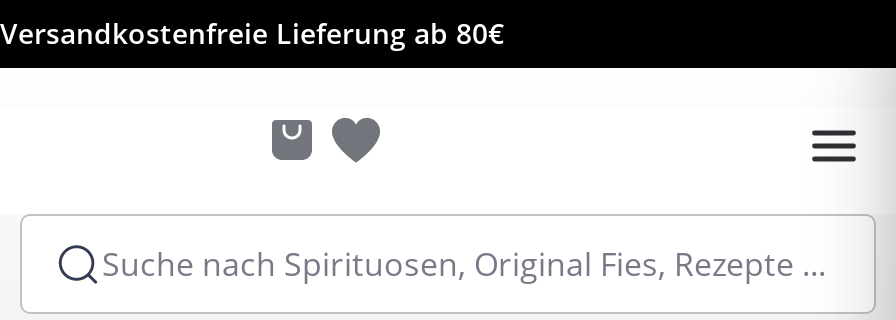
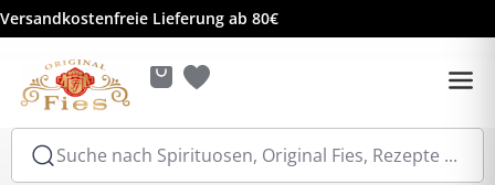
+ [image]
